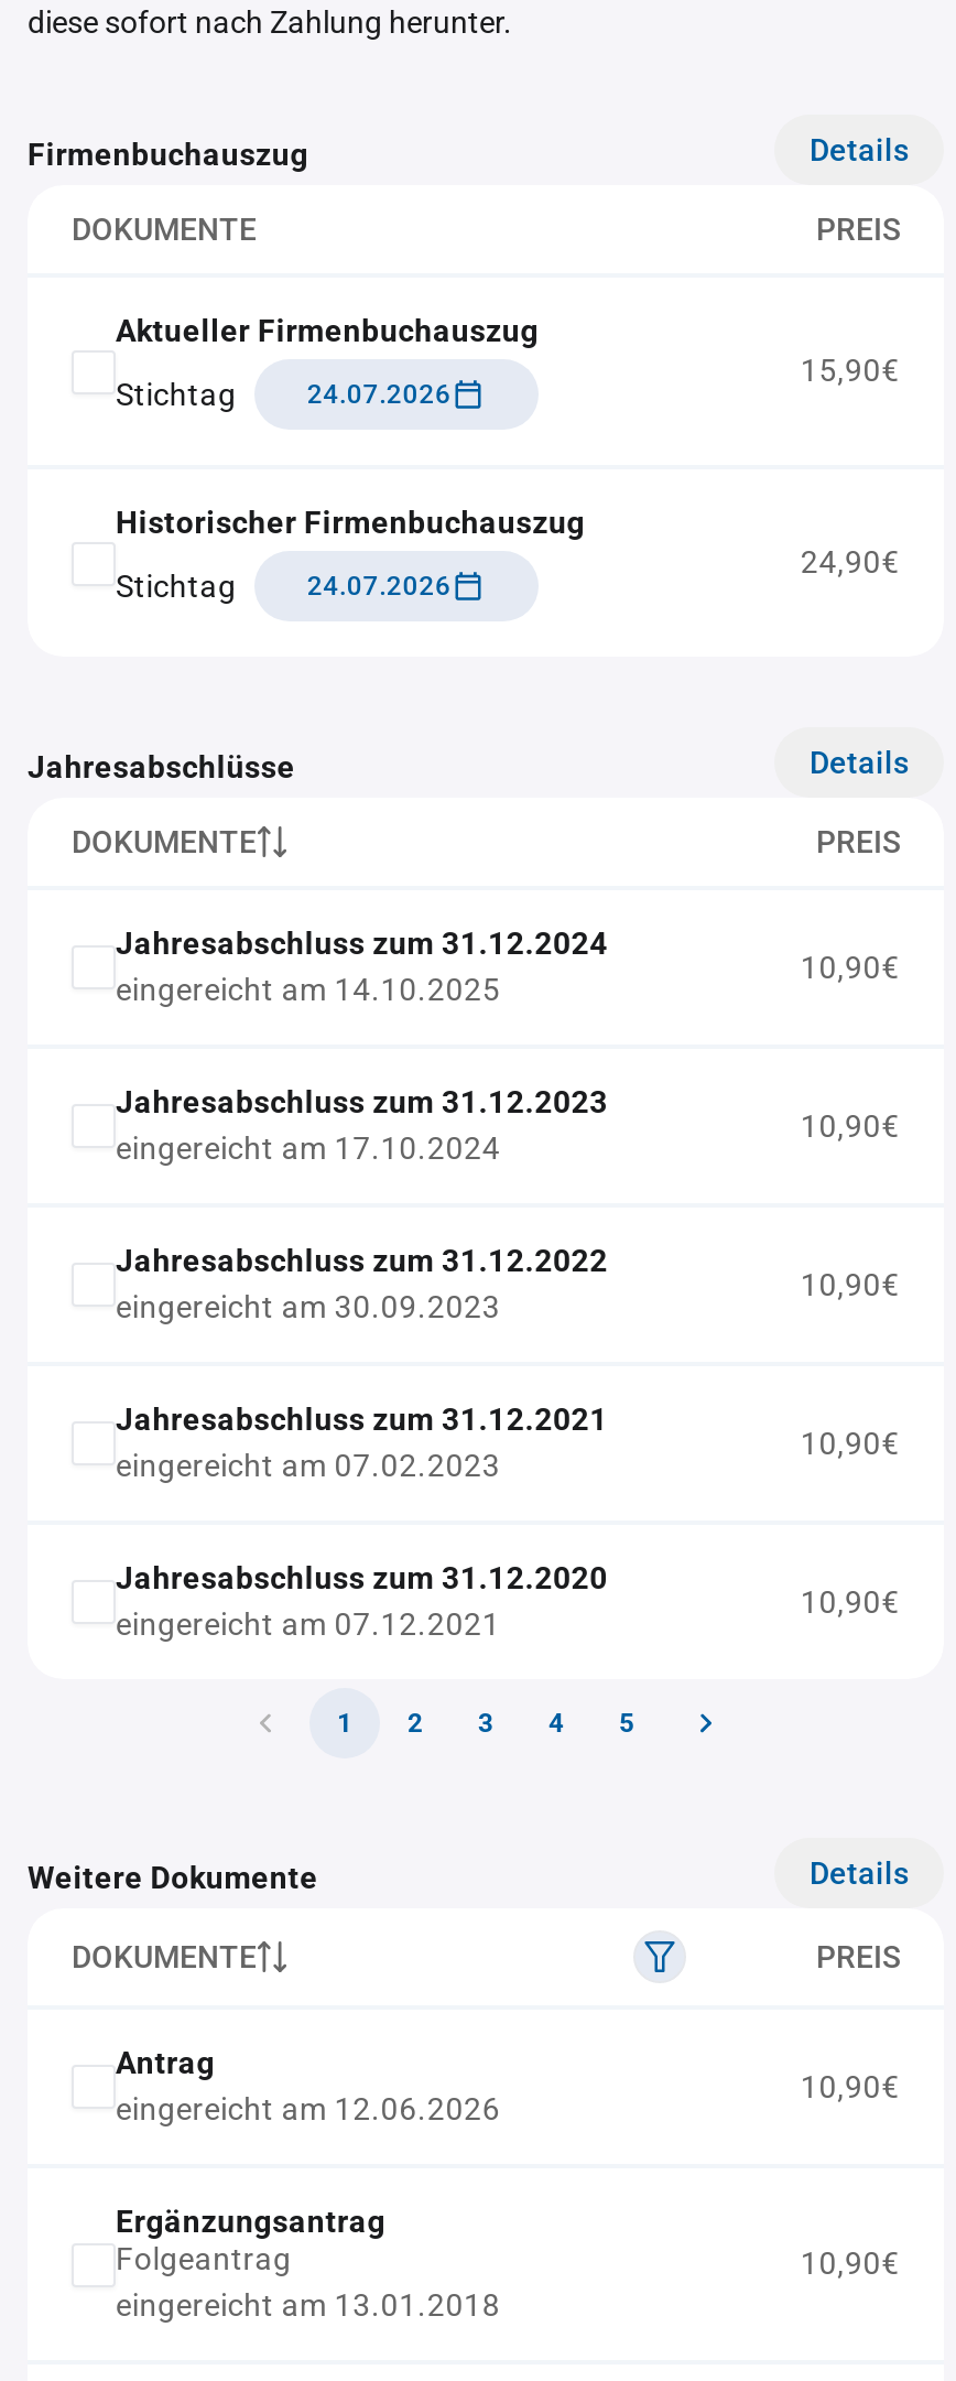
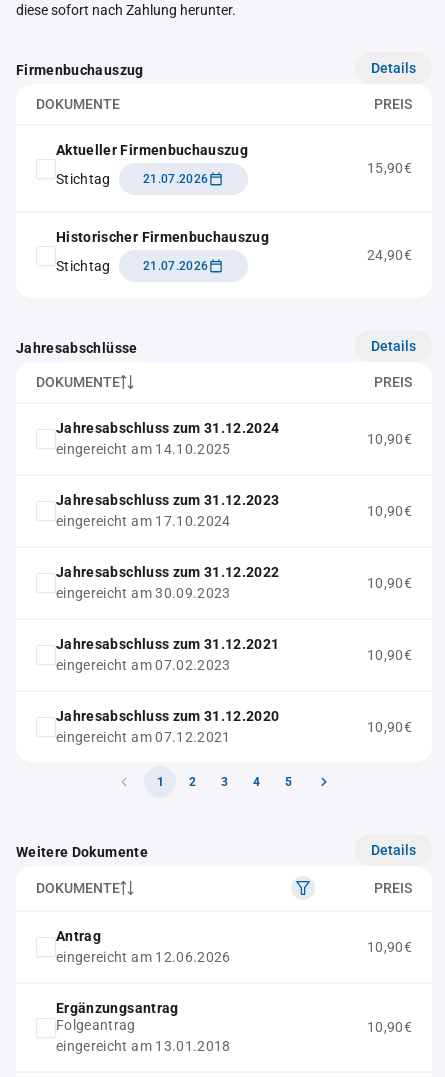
- 24.07.2026
+ 21.07.2026

- 24.07.2026
+ 21.07.2026
